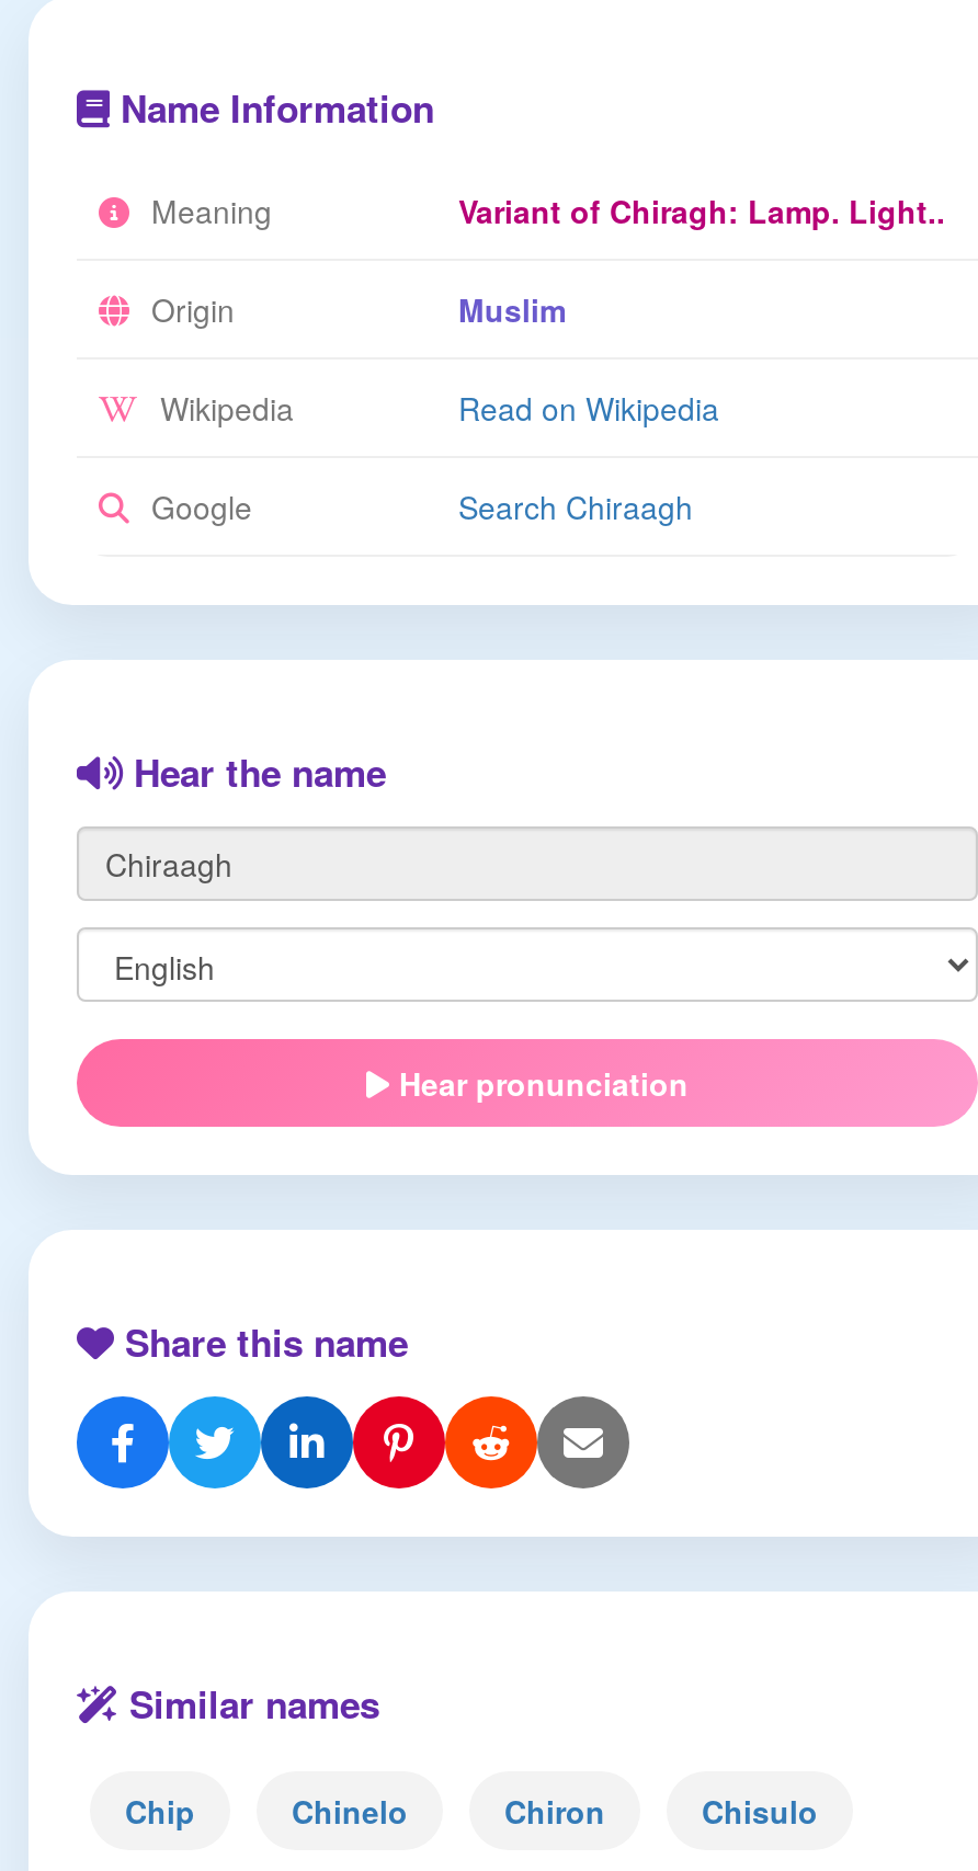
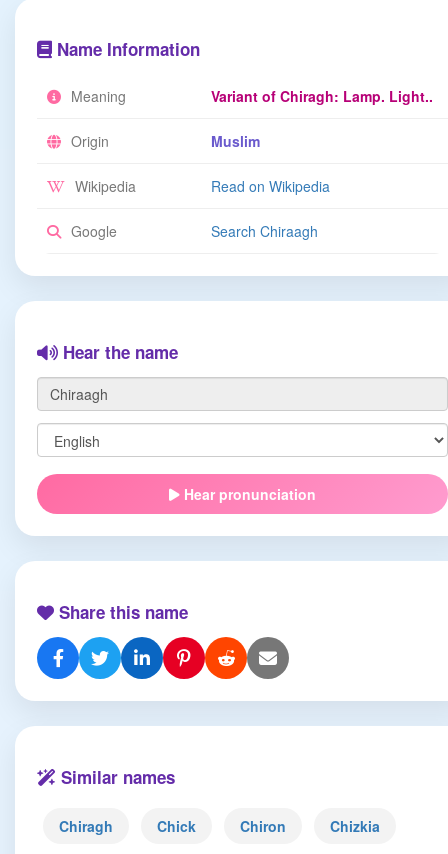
- Chip
- Chinelo
+ Chiragh
+ Chick

- Chisulo
+ Chizkia
